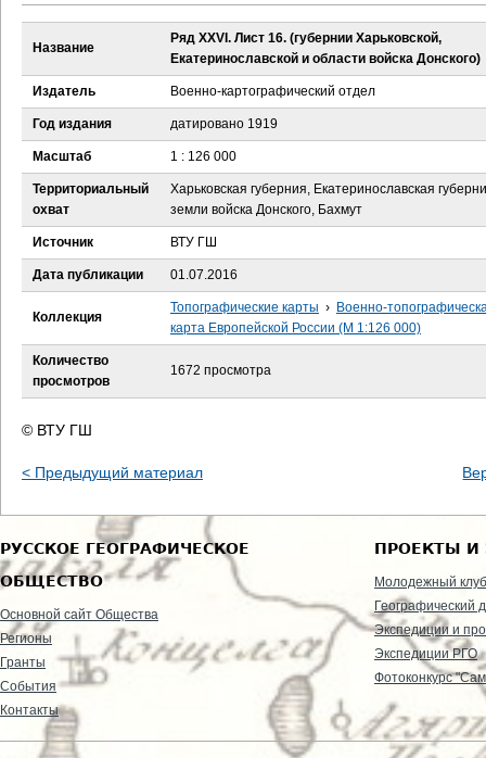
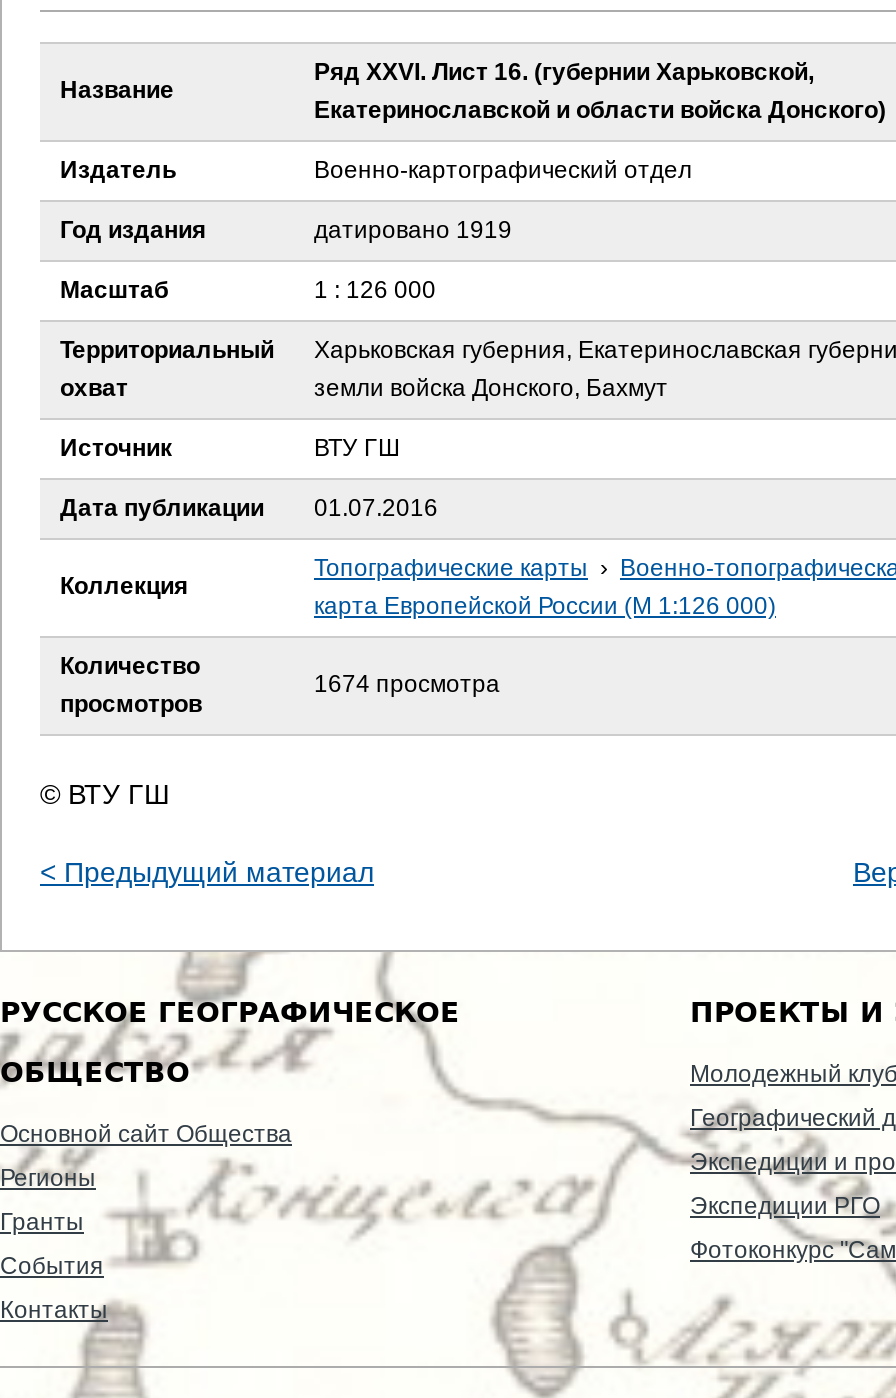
- 1672 просмотра
+ 1674 просмотра
